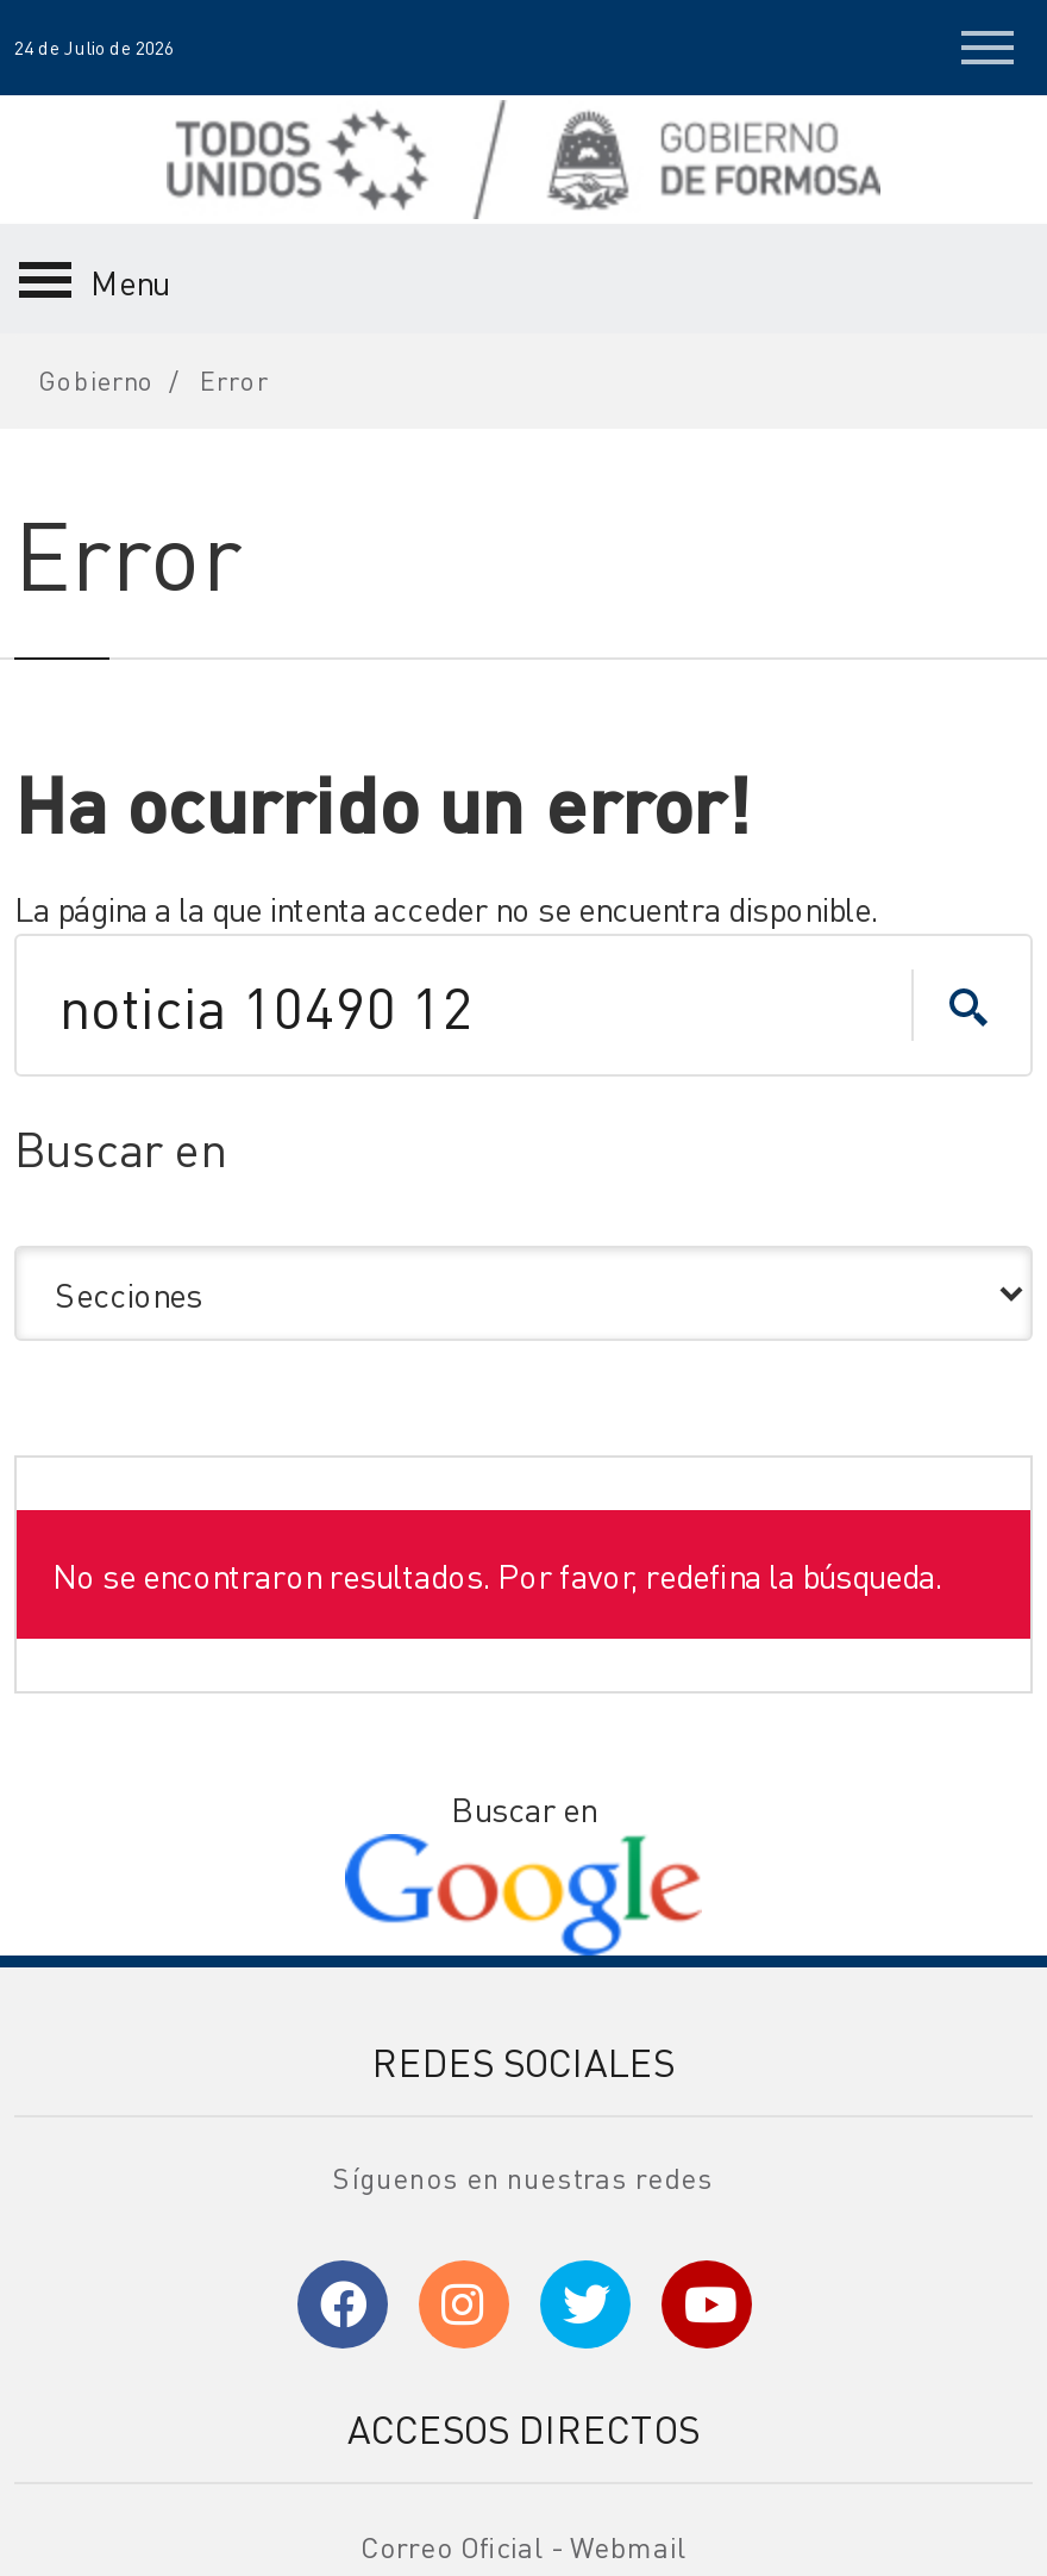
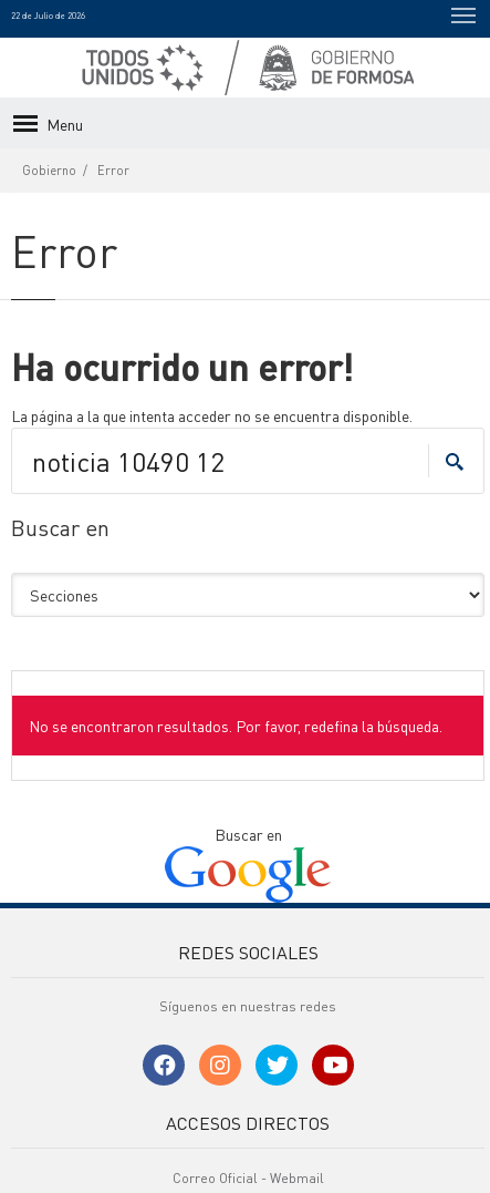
- 24 de Julio de 2026
+ 22 de Julio de 2026
